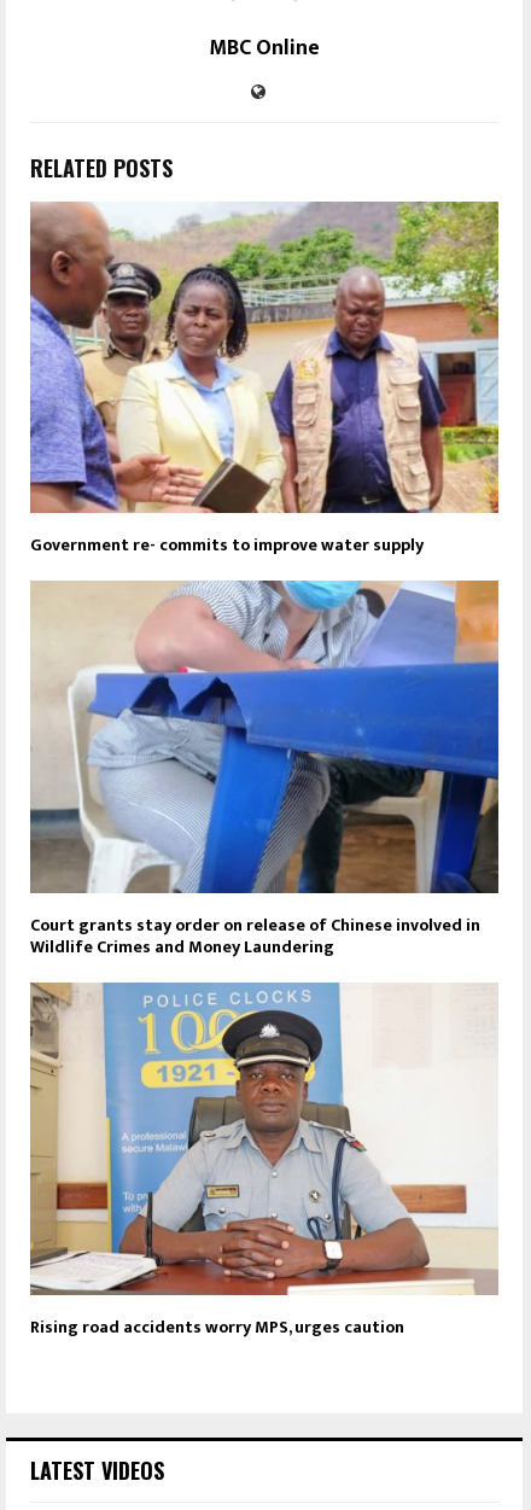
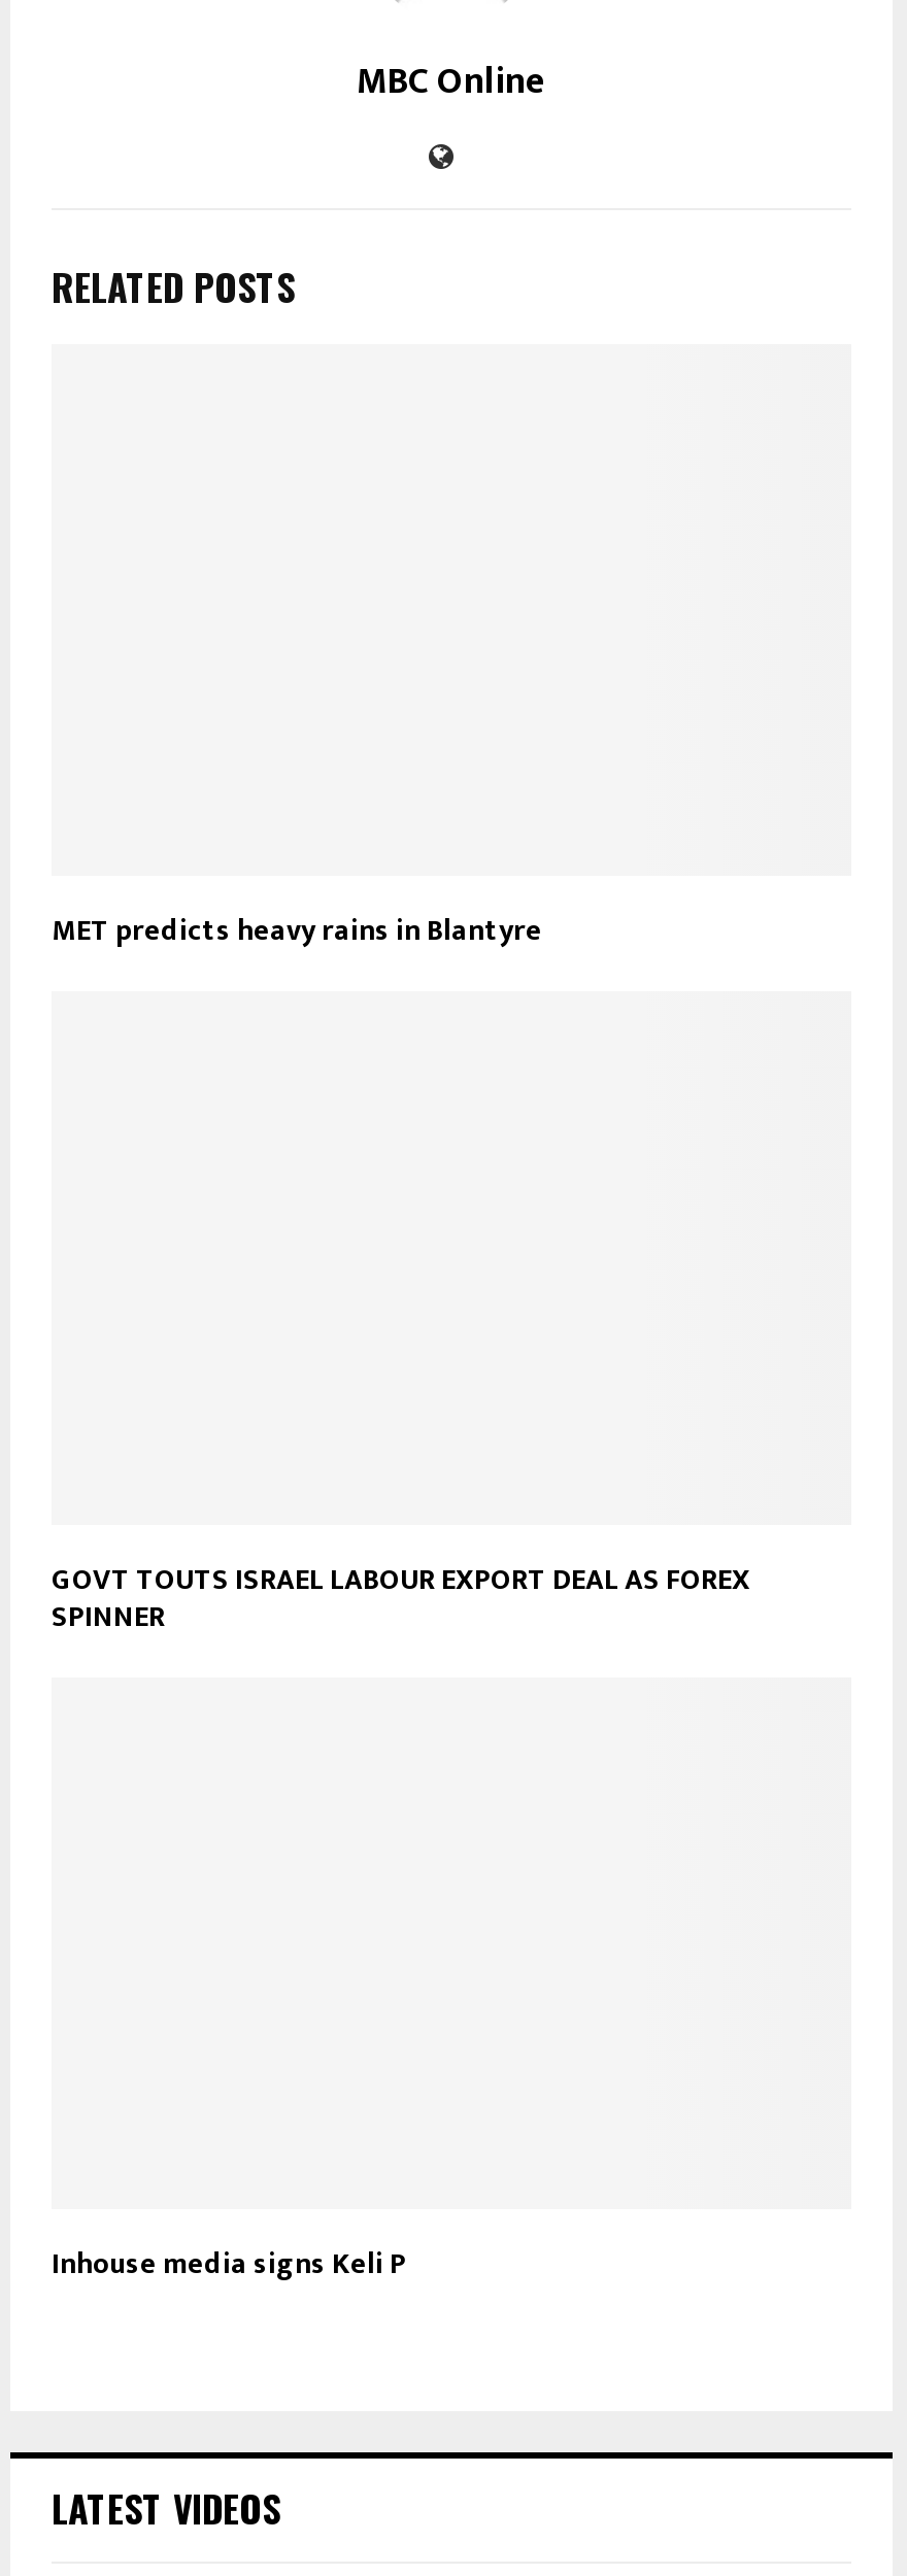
- [image]

- Government re- commits to improve water supply
+ MET predicts heavy rains in Blantyre

- [image]

- Court grants stay order on release of Chinese involved in
- Wildlife Crimes and Money Laundering
+ GOVT TOUTS ISRAEL LABOUR EXPORT DEAL AS FOREX
+ SPINNER

- [image]

- Rising road accidents worry MPS, urges caution
+ Inhouse media signs Keli P
